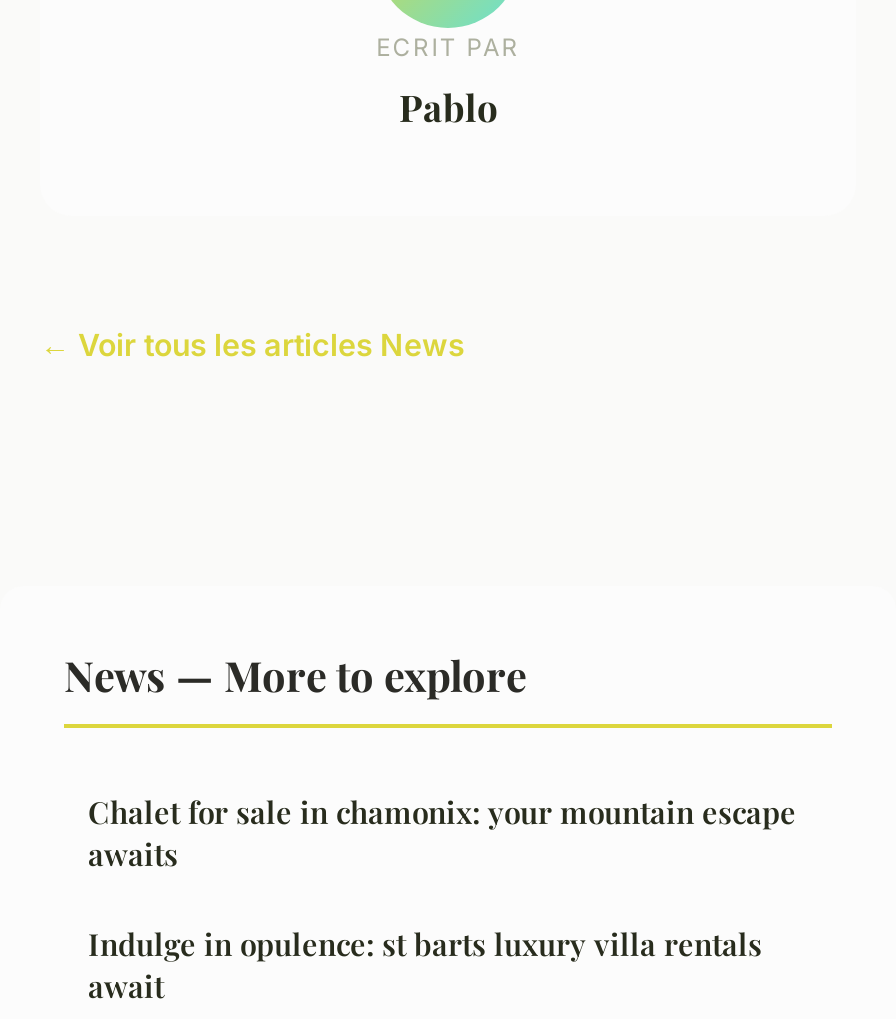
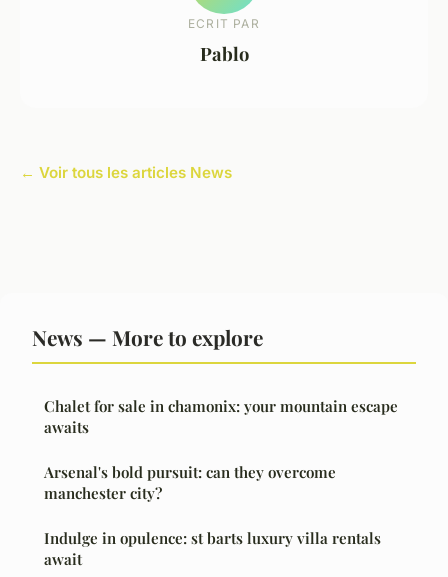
+ Arsenal's bold pursuit: can they overcome
+ manchester city?
